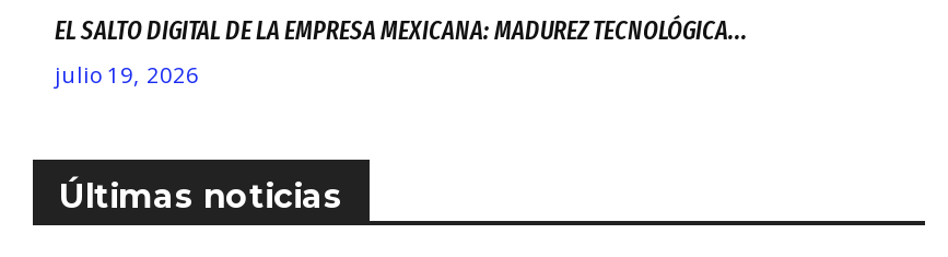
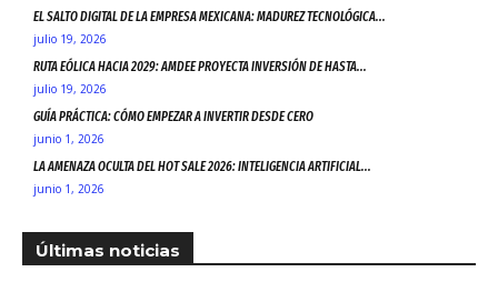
+ RUTA EÓLICA HACIA 2029: AMDEE PROYECTA INVERSIÓN DE HASTA...
+ julio 19, 2026
+ GUÍA PRÁCTICA: CÓMO EMPEZAR A INVERTIR DESDE CERO
+ junio 1, 2026
+ LA AMENAZA OCULTA DEL HOT SALE 2026: INTELIGENCIA ARTIFICIAL...
+ junio 1, 2026
